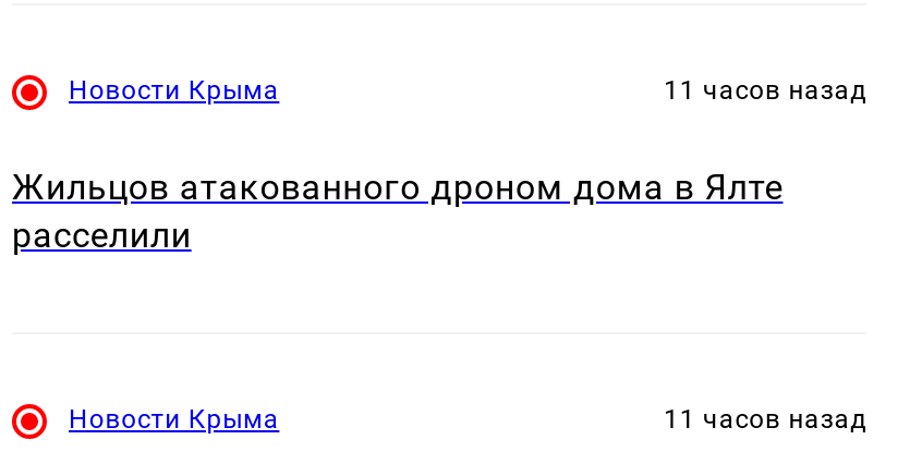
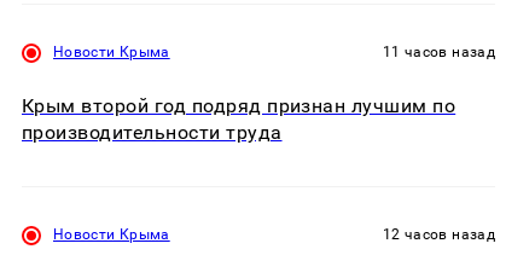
- Жильцов атакованного дроном дома в Ялте
- расселили
+ Крым второй год подряд признан лучшим по
+ производительности труда

- 11 часов назад
+ 12 часов назад
